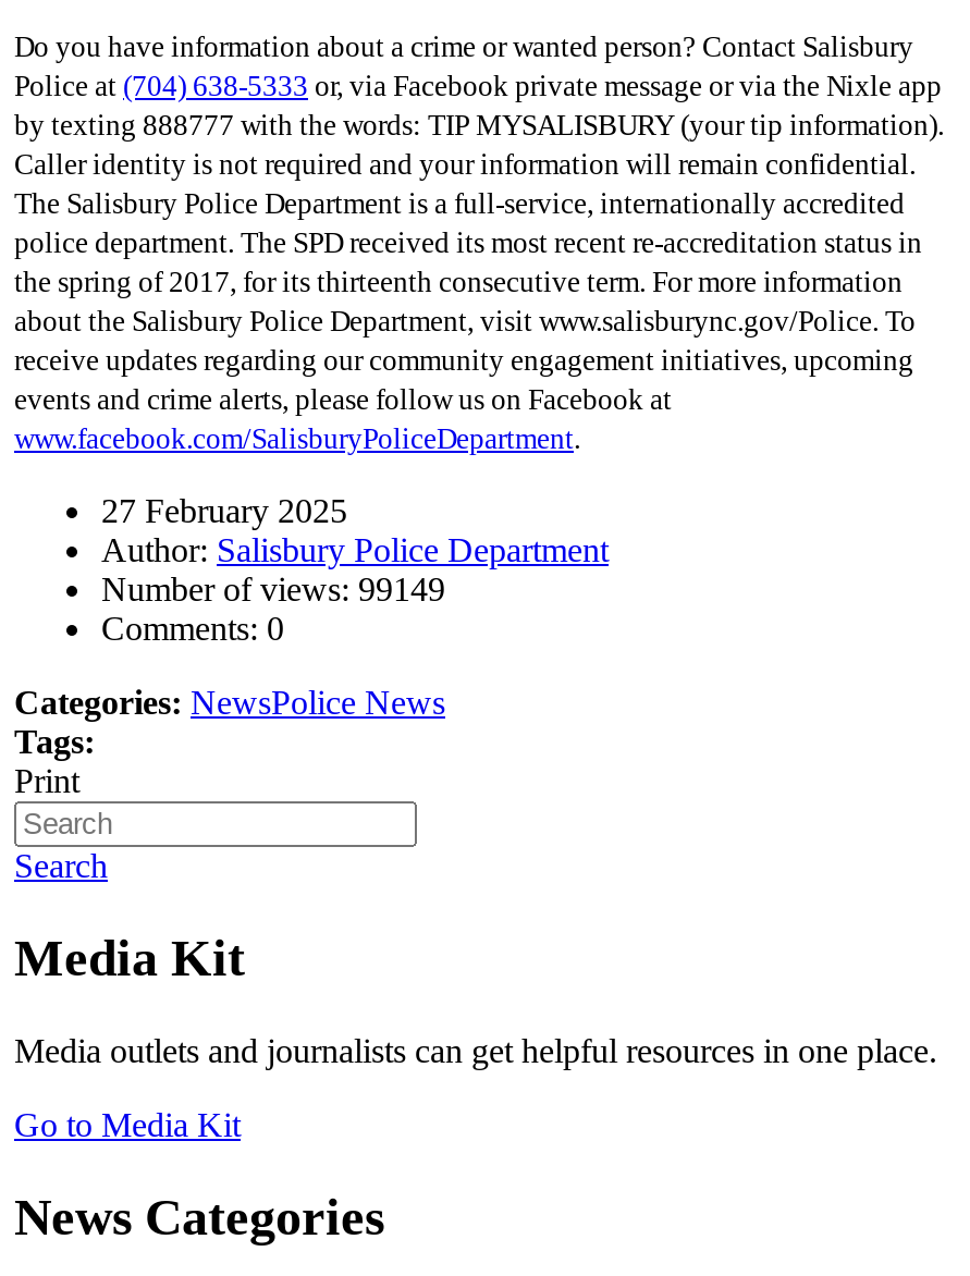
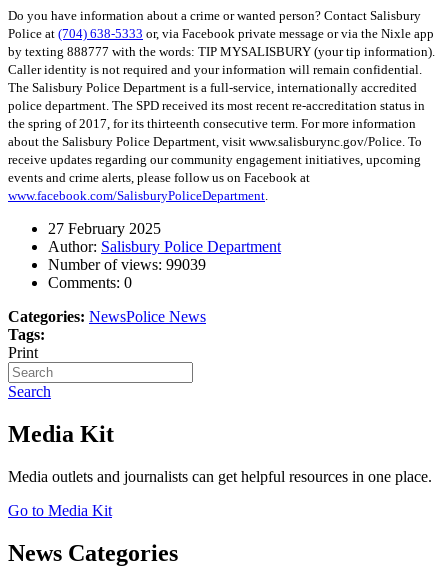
- Number of views: 99149
+ Number of views: 99039
